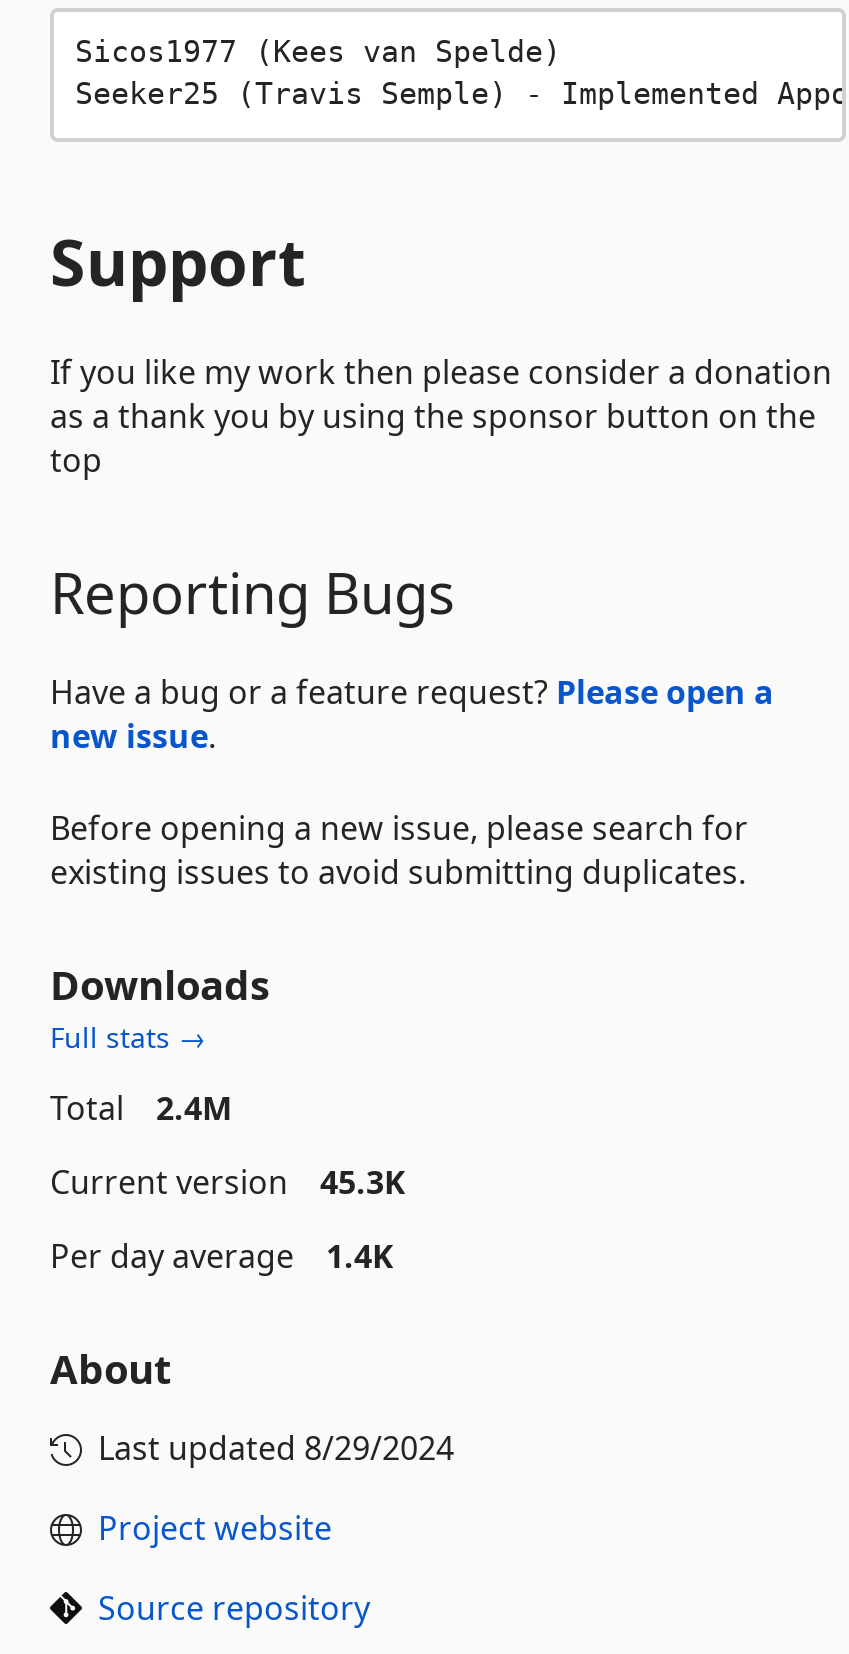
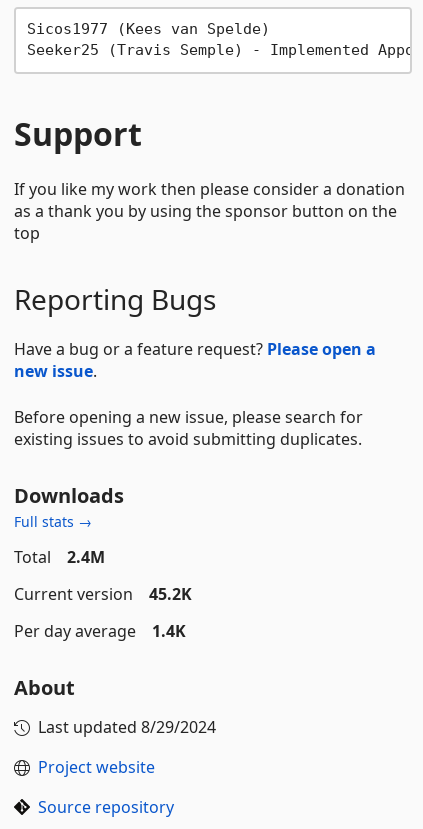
- Current version 45.3K
+ Current version 45.2K
